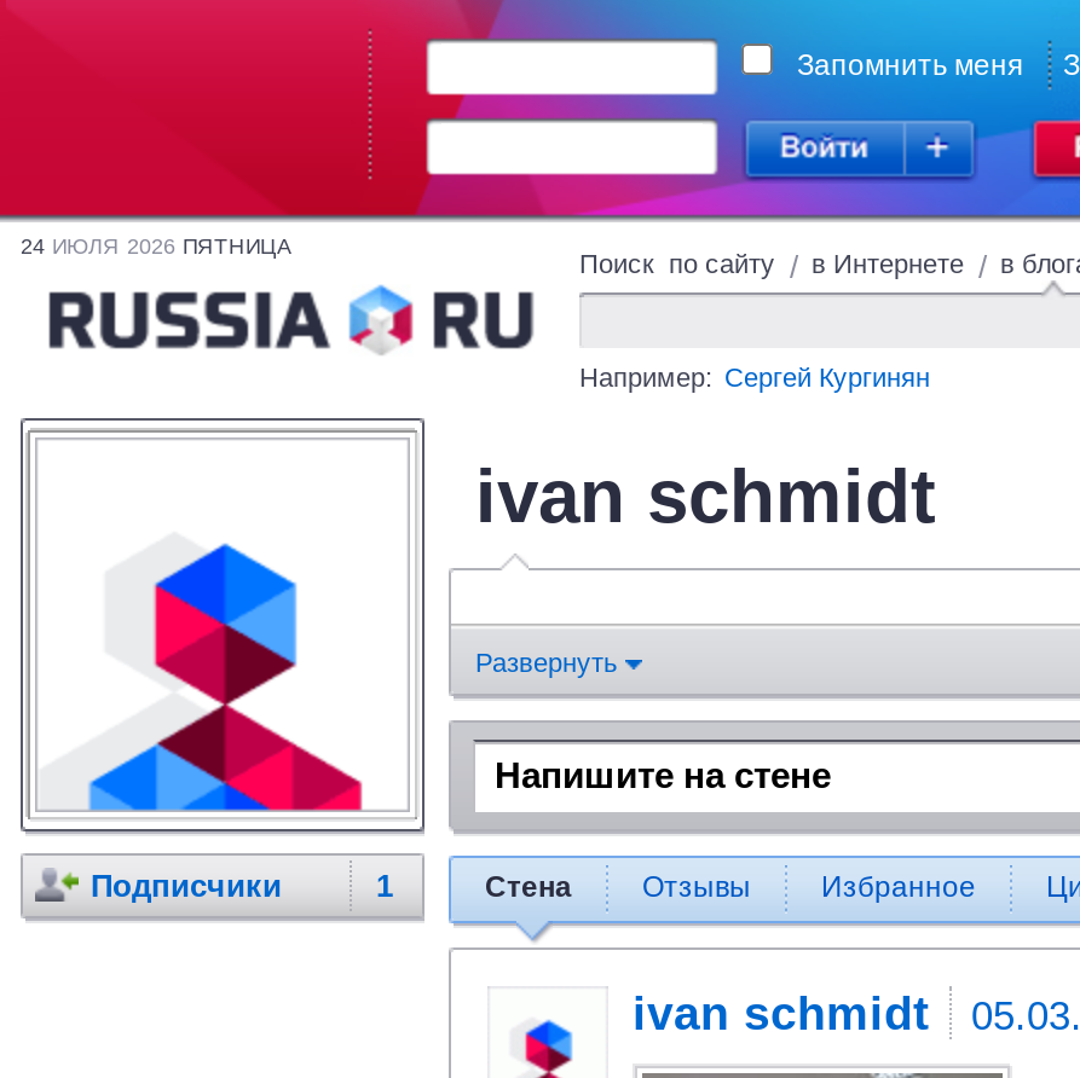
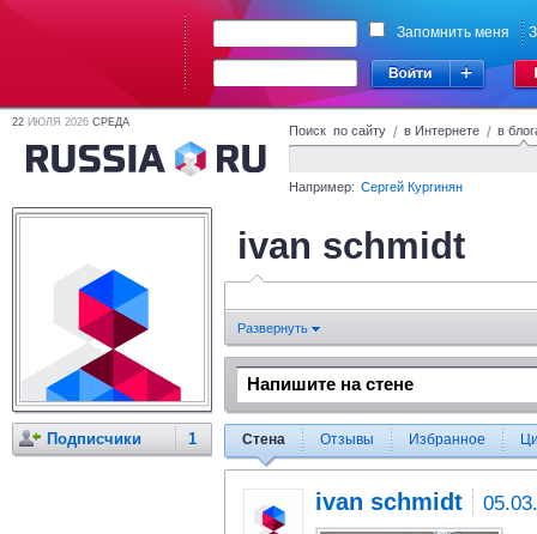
- 24 ИЮЛЯ 2026 ПЯТНИЦА
+ 22 ИЮЛЯ 2026 СРЕДА
